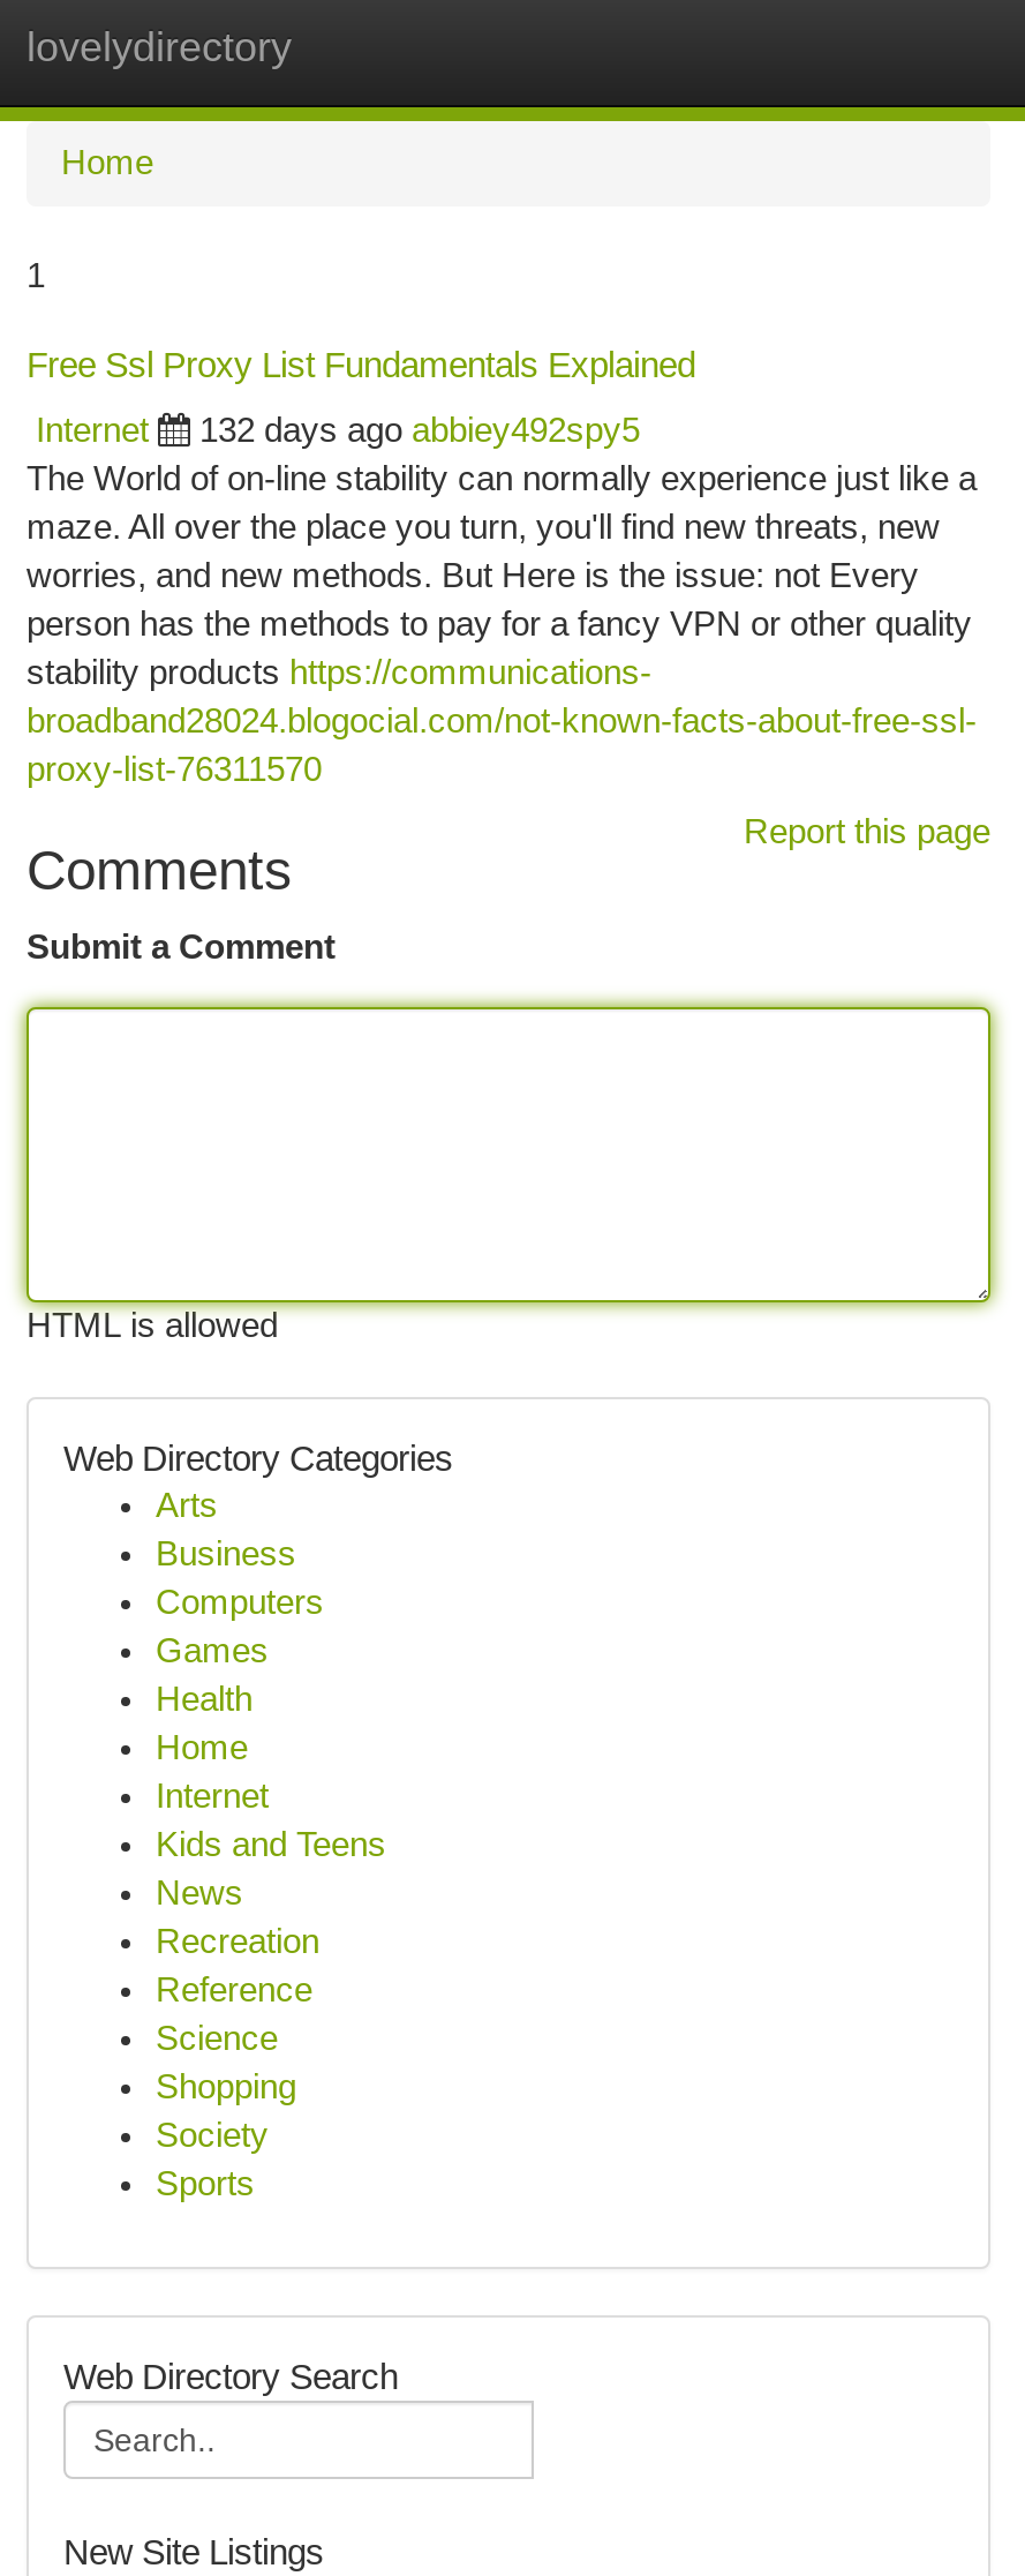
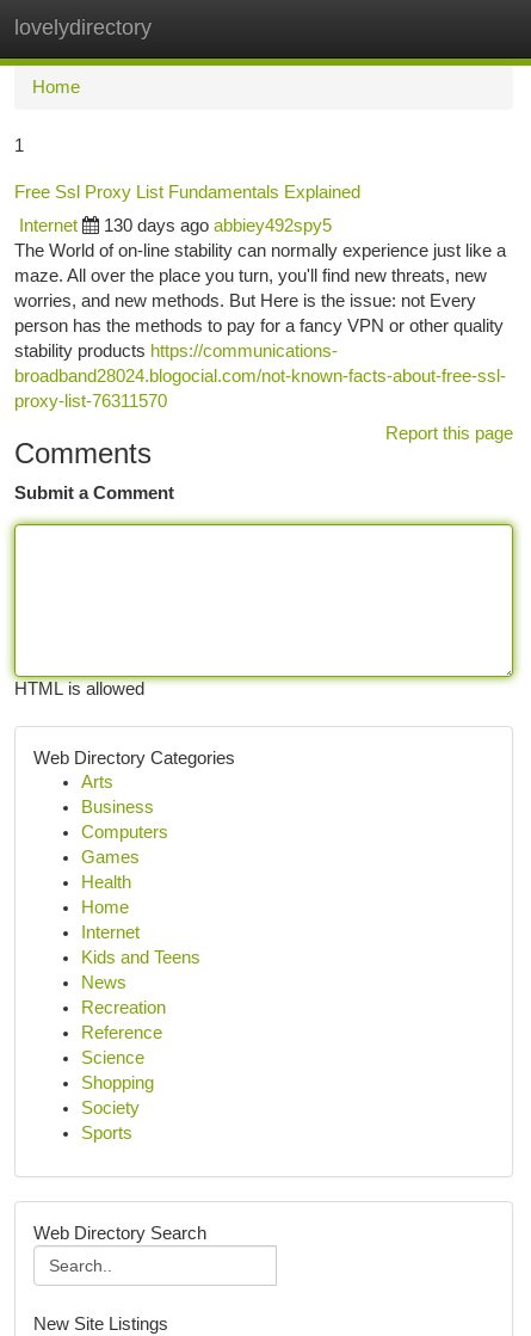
- 132 days ago abbiey492spy5
+ 130 days ago abbiey492spy5
